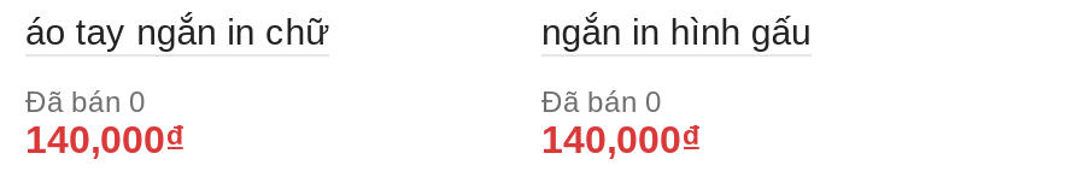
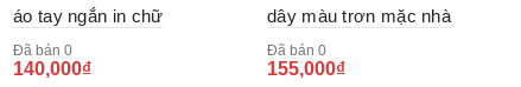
- ngắn in hình gấu
+ dây màu trơn mặc nhà

- 140,000₫
+ 155,000₫
